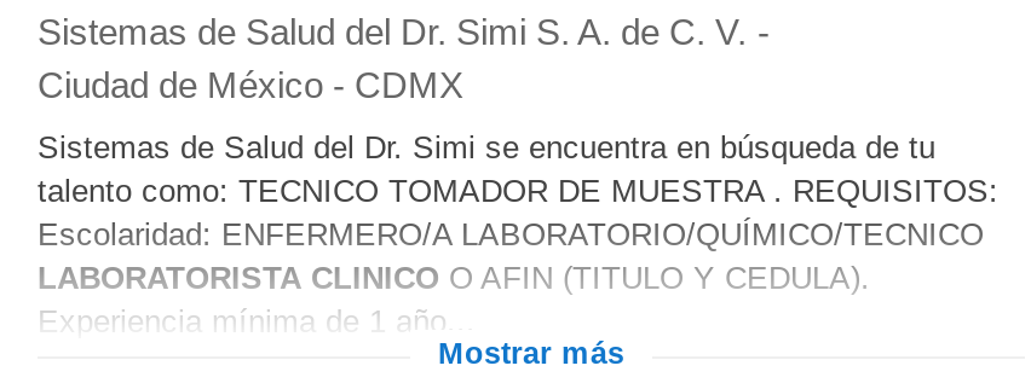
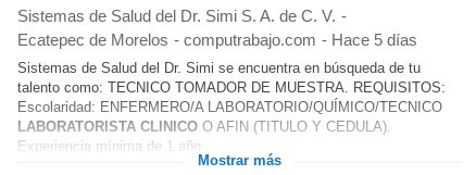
- Ciudad de México - CDMX
+ Ecatepec de Morelos - computrabajo.com - Hace 5 días

- talento como: TECNICO TOMADOR DE MUESTRA . REQUISITOS:
+ talento como: TECNICO TOMADOR DE MUESTRA. REQUISITOS:
